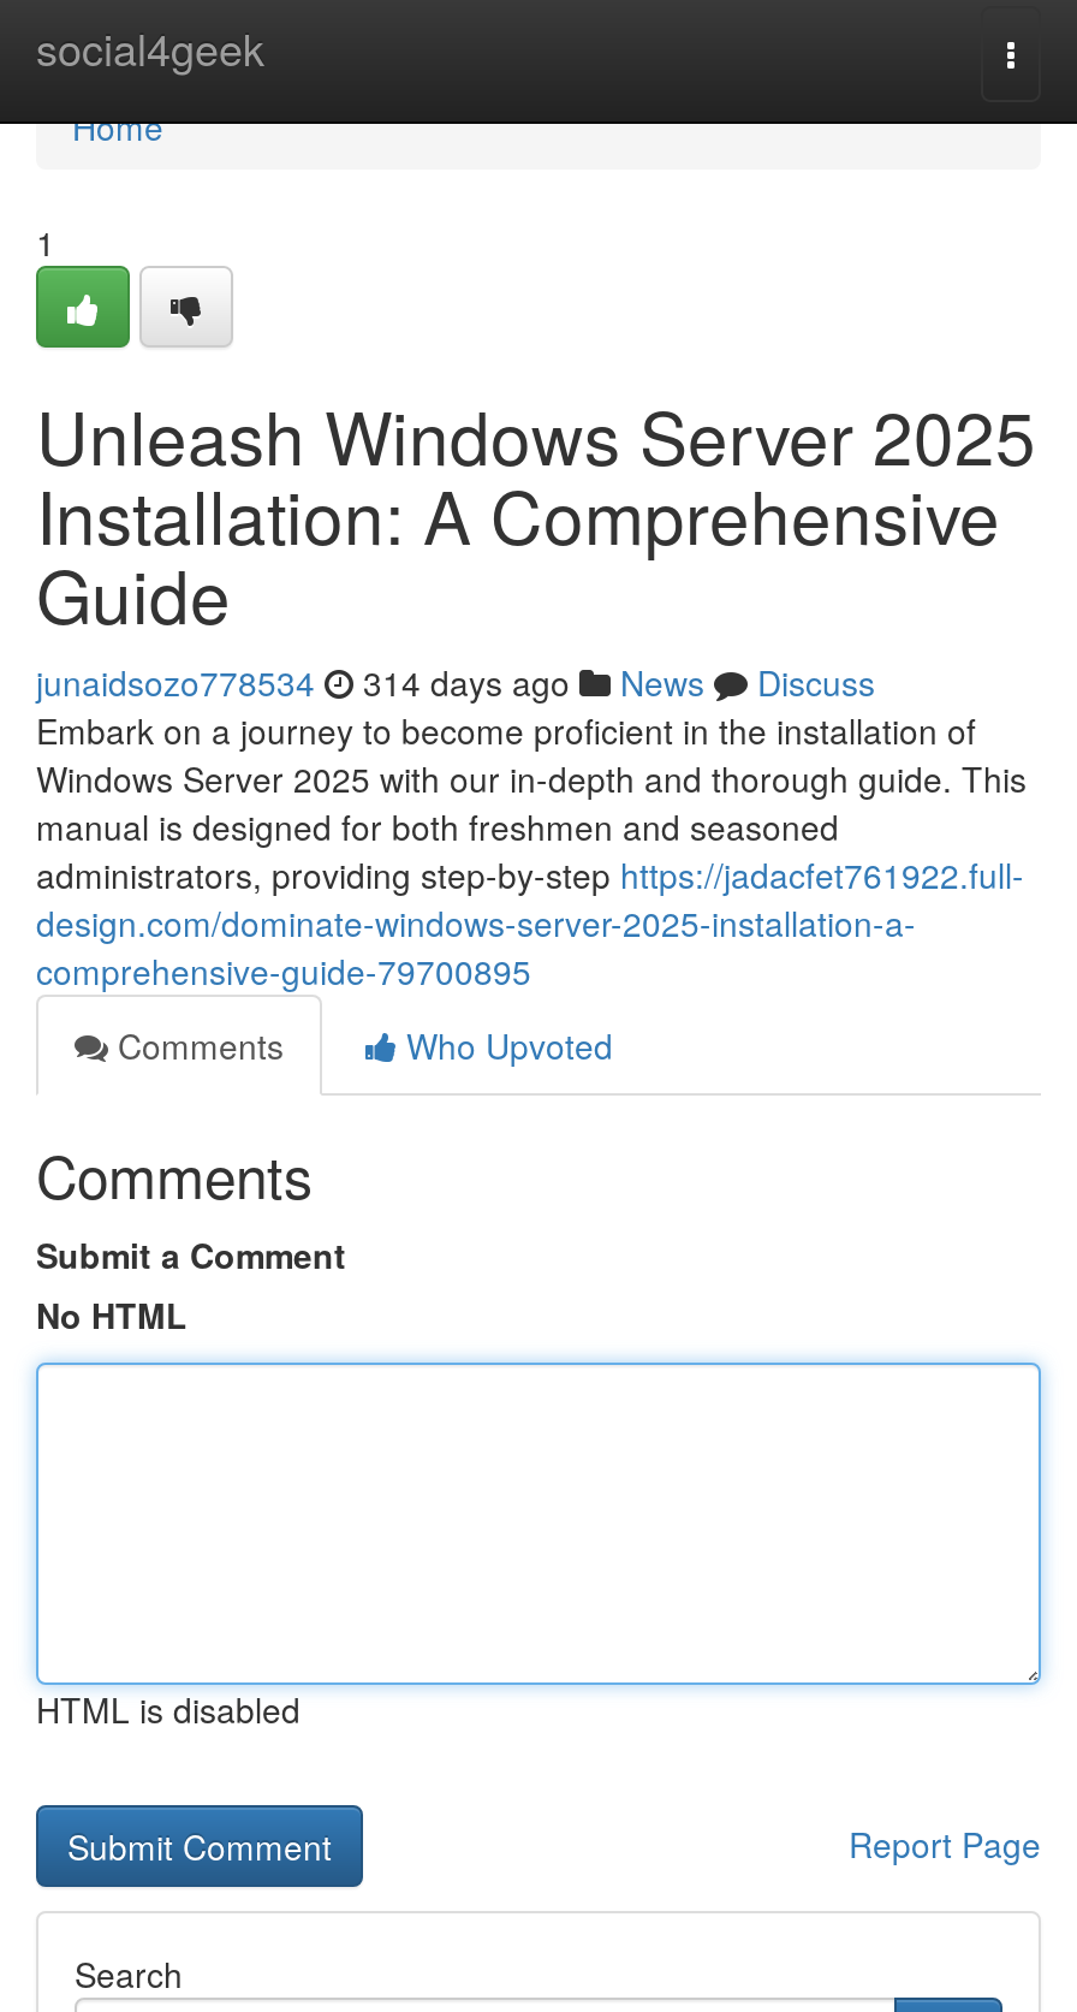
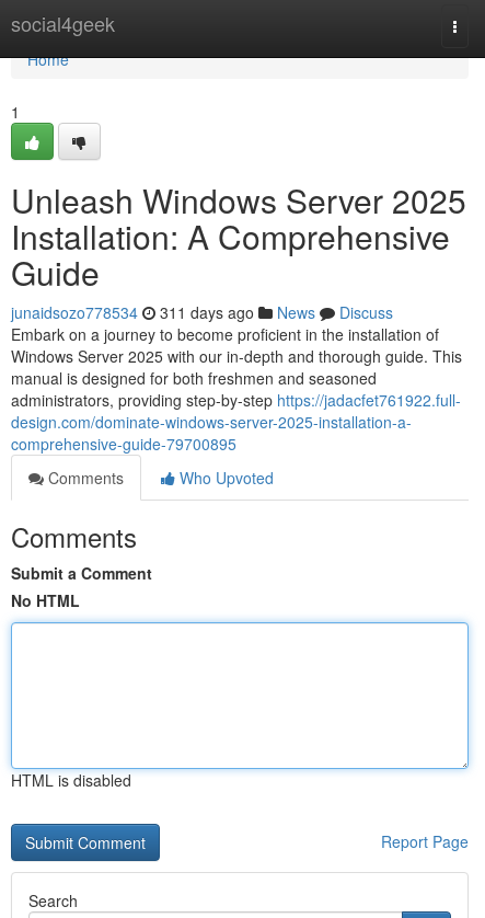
- junaidsozo778534 314 days ago News Discuss
+ junaidsozo778534 311 days ago News Discuss
